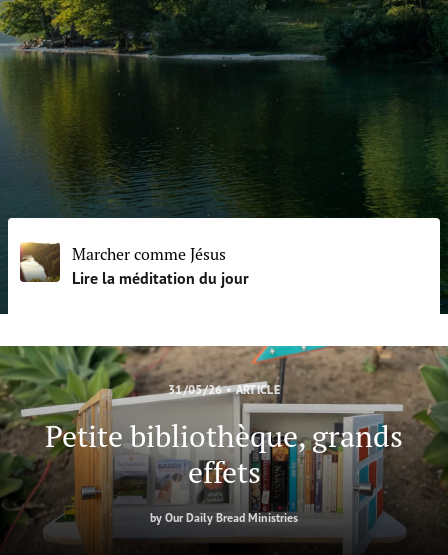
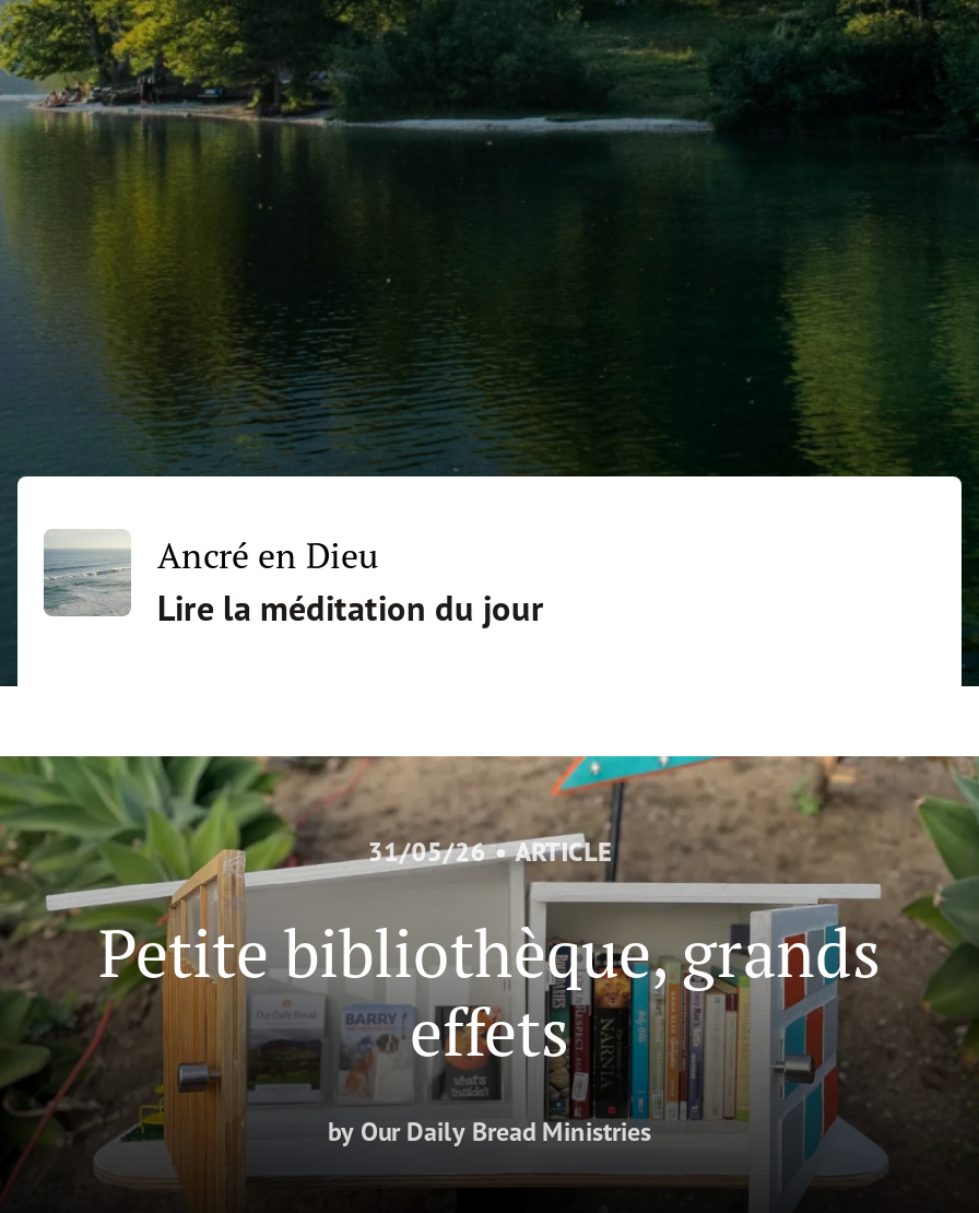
- [image]
- Marcher comme Jésus
+ [image]
+ Ancré en Dieu
